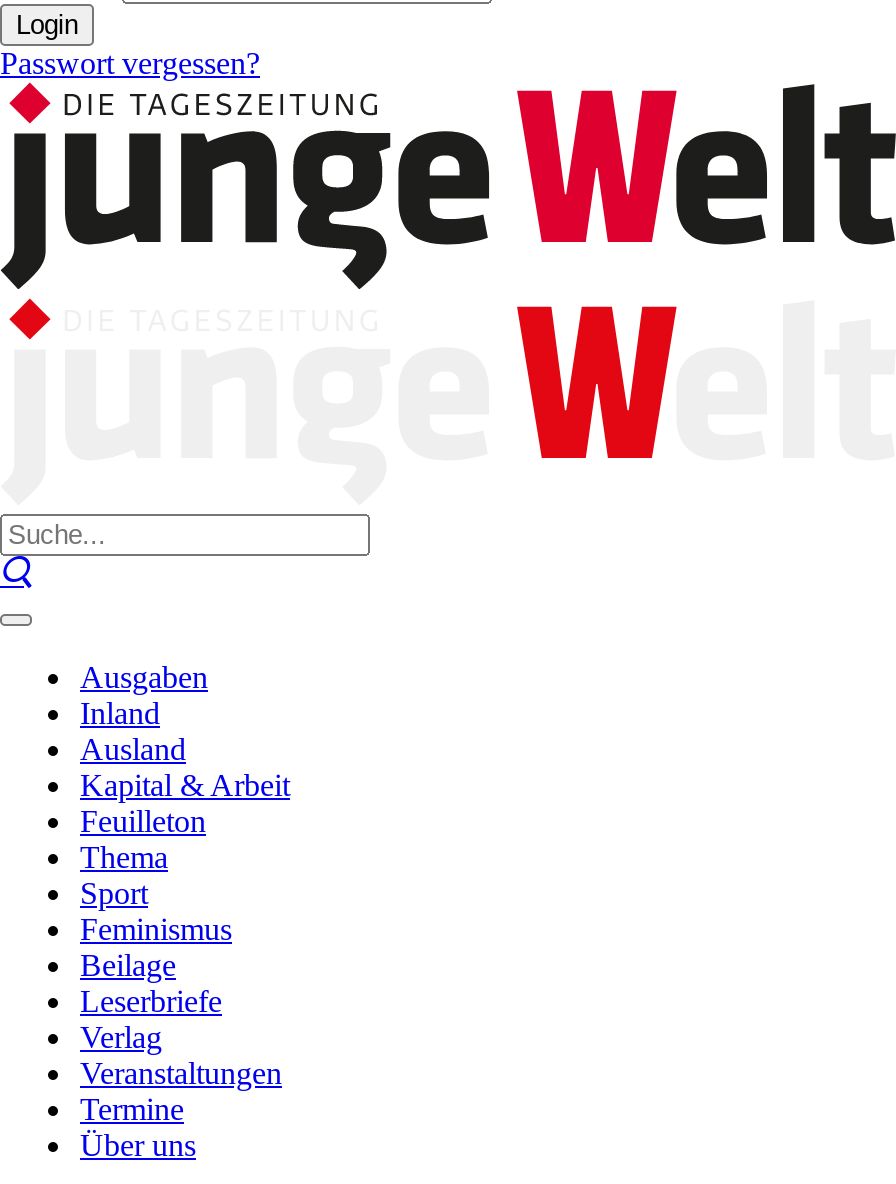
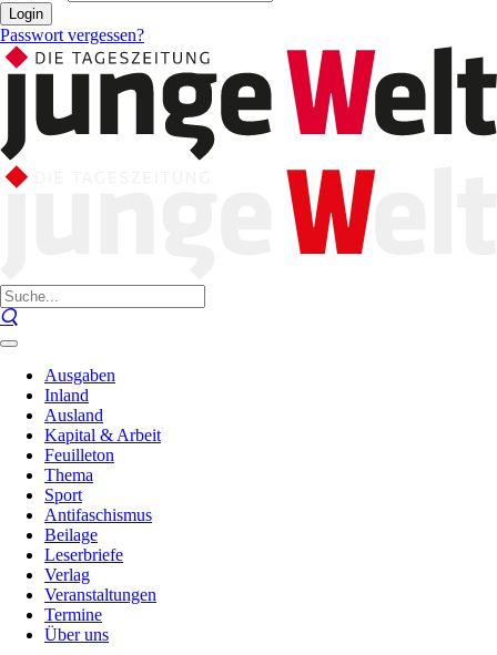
- Feminismus
+ Antifaschismus
